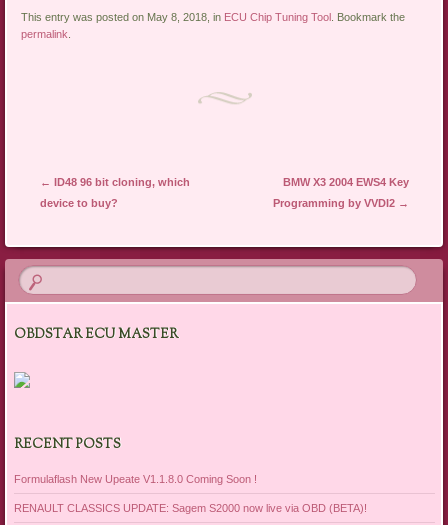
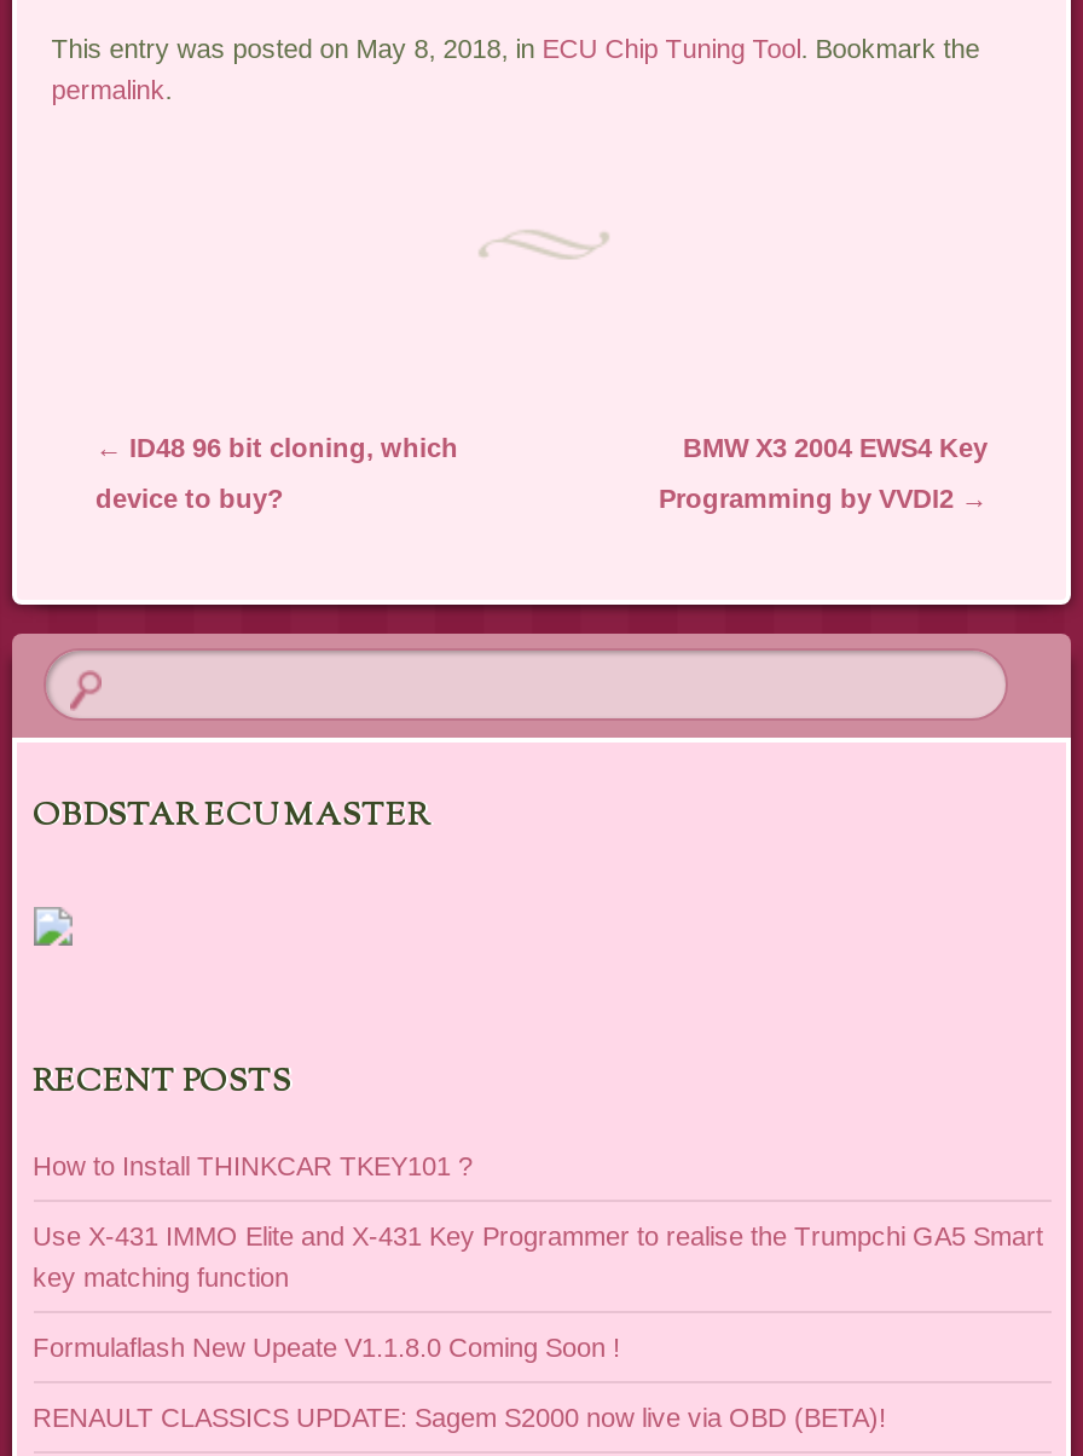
+ How to Install THINKCAR TKEY101 ?
+ Use X-431 IMMO Elite and X-431 Key Programmer to realise the Trumpchi GA5 Smart
+ key matching function
